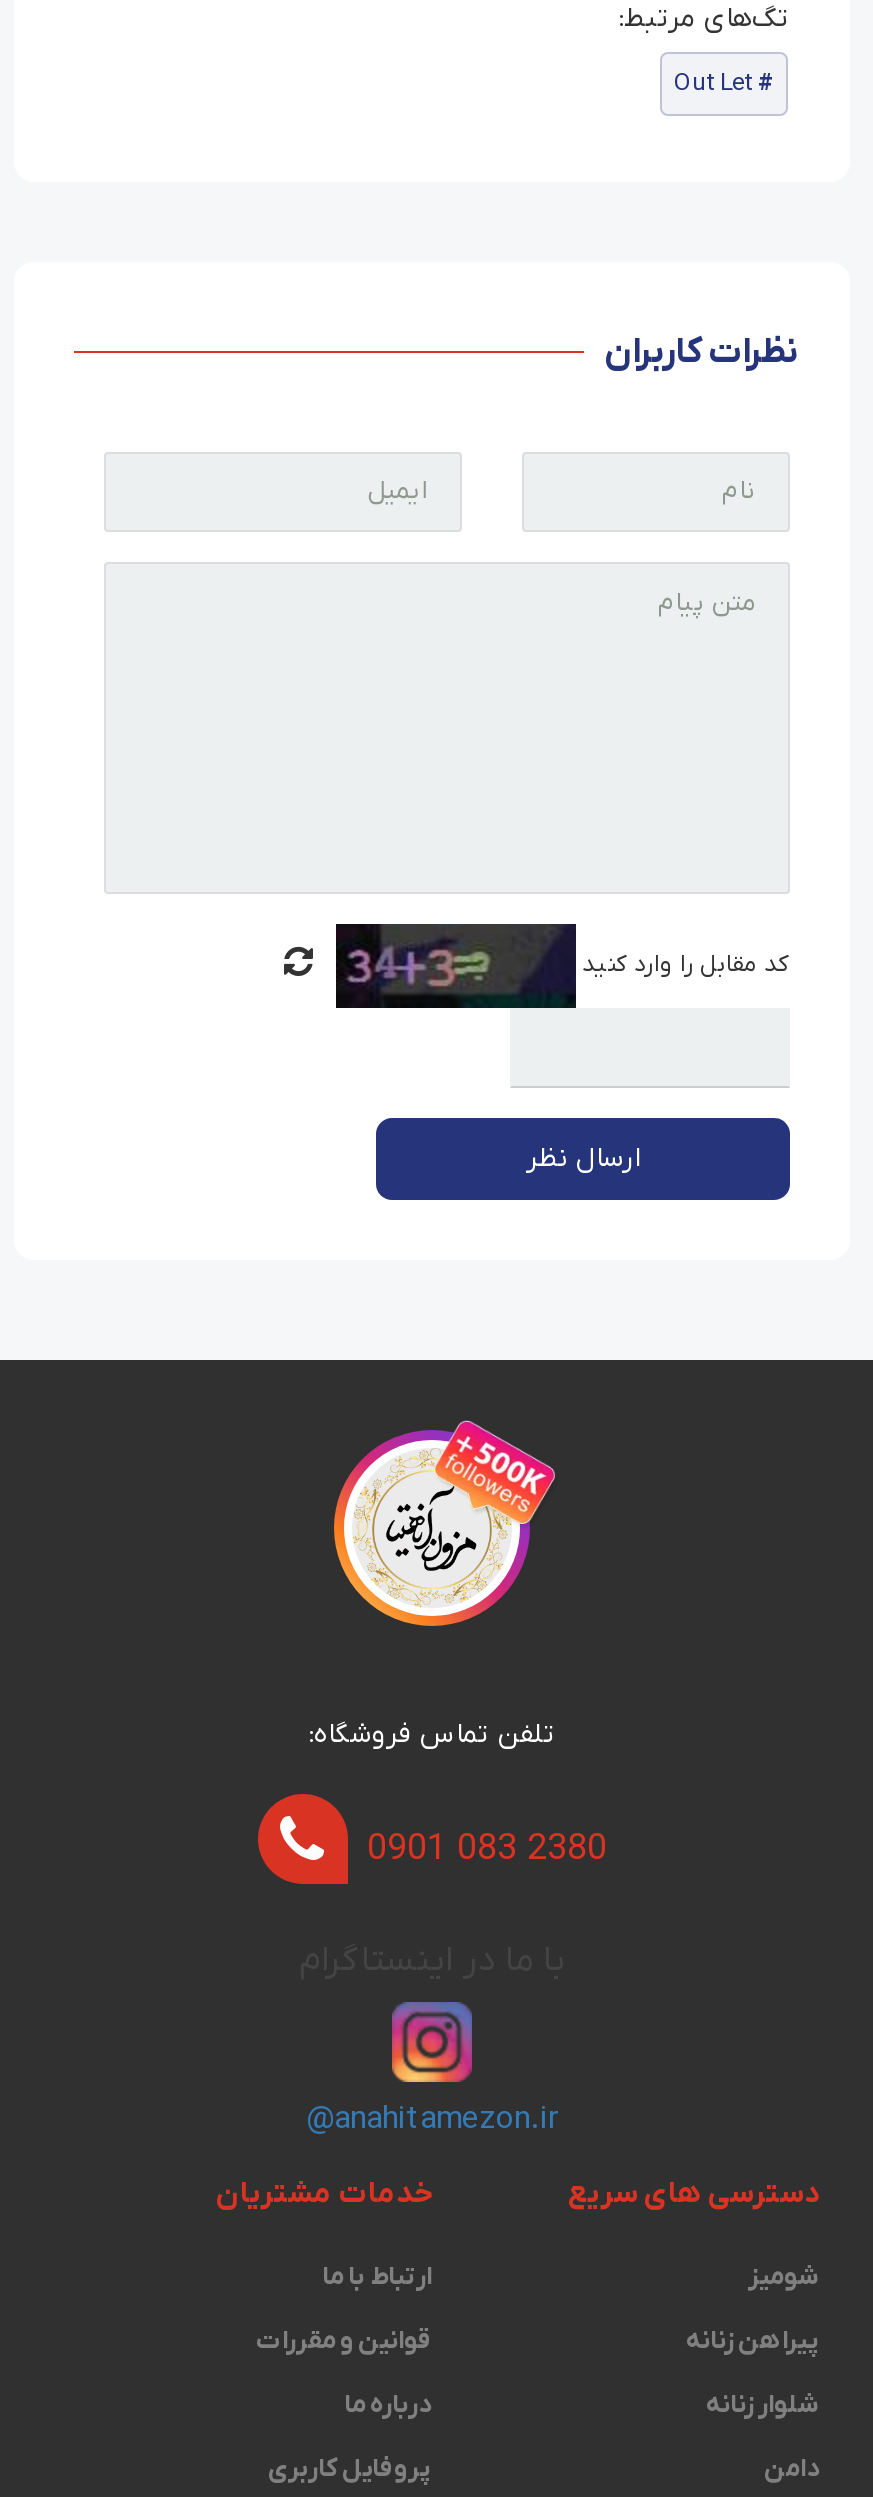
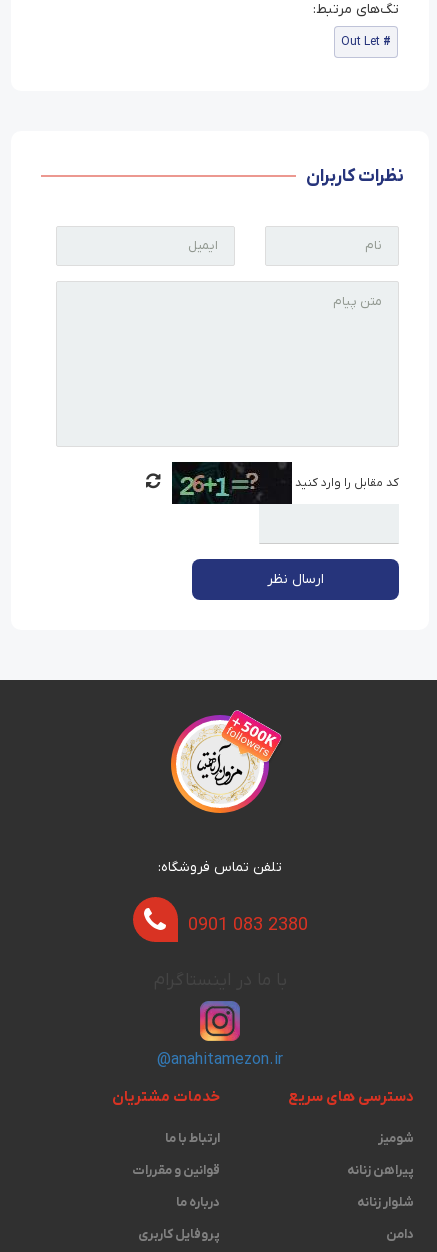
- [image]
+ [image]
